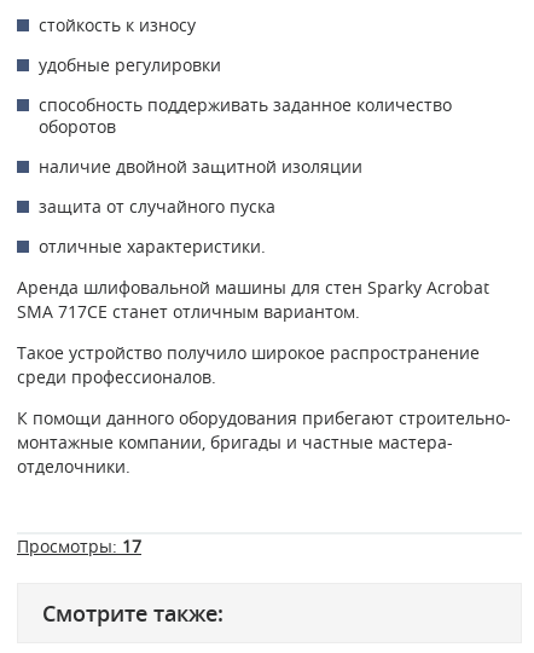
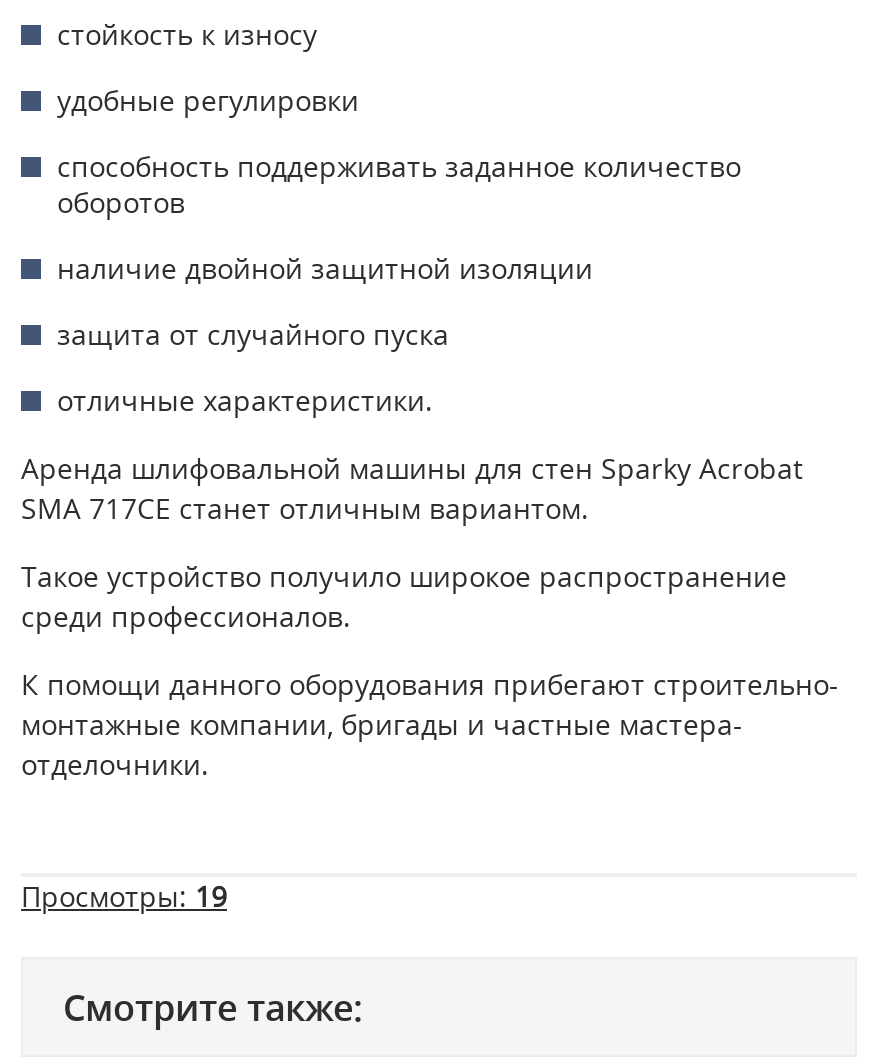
- Просмотры: 17
+ Просмотры: 19
